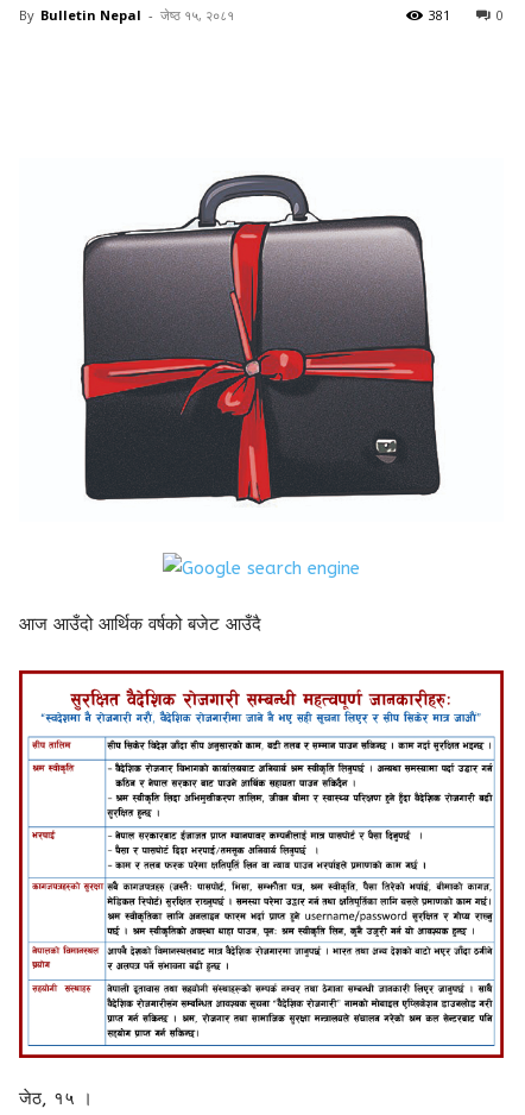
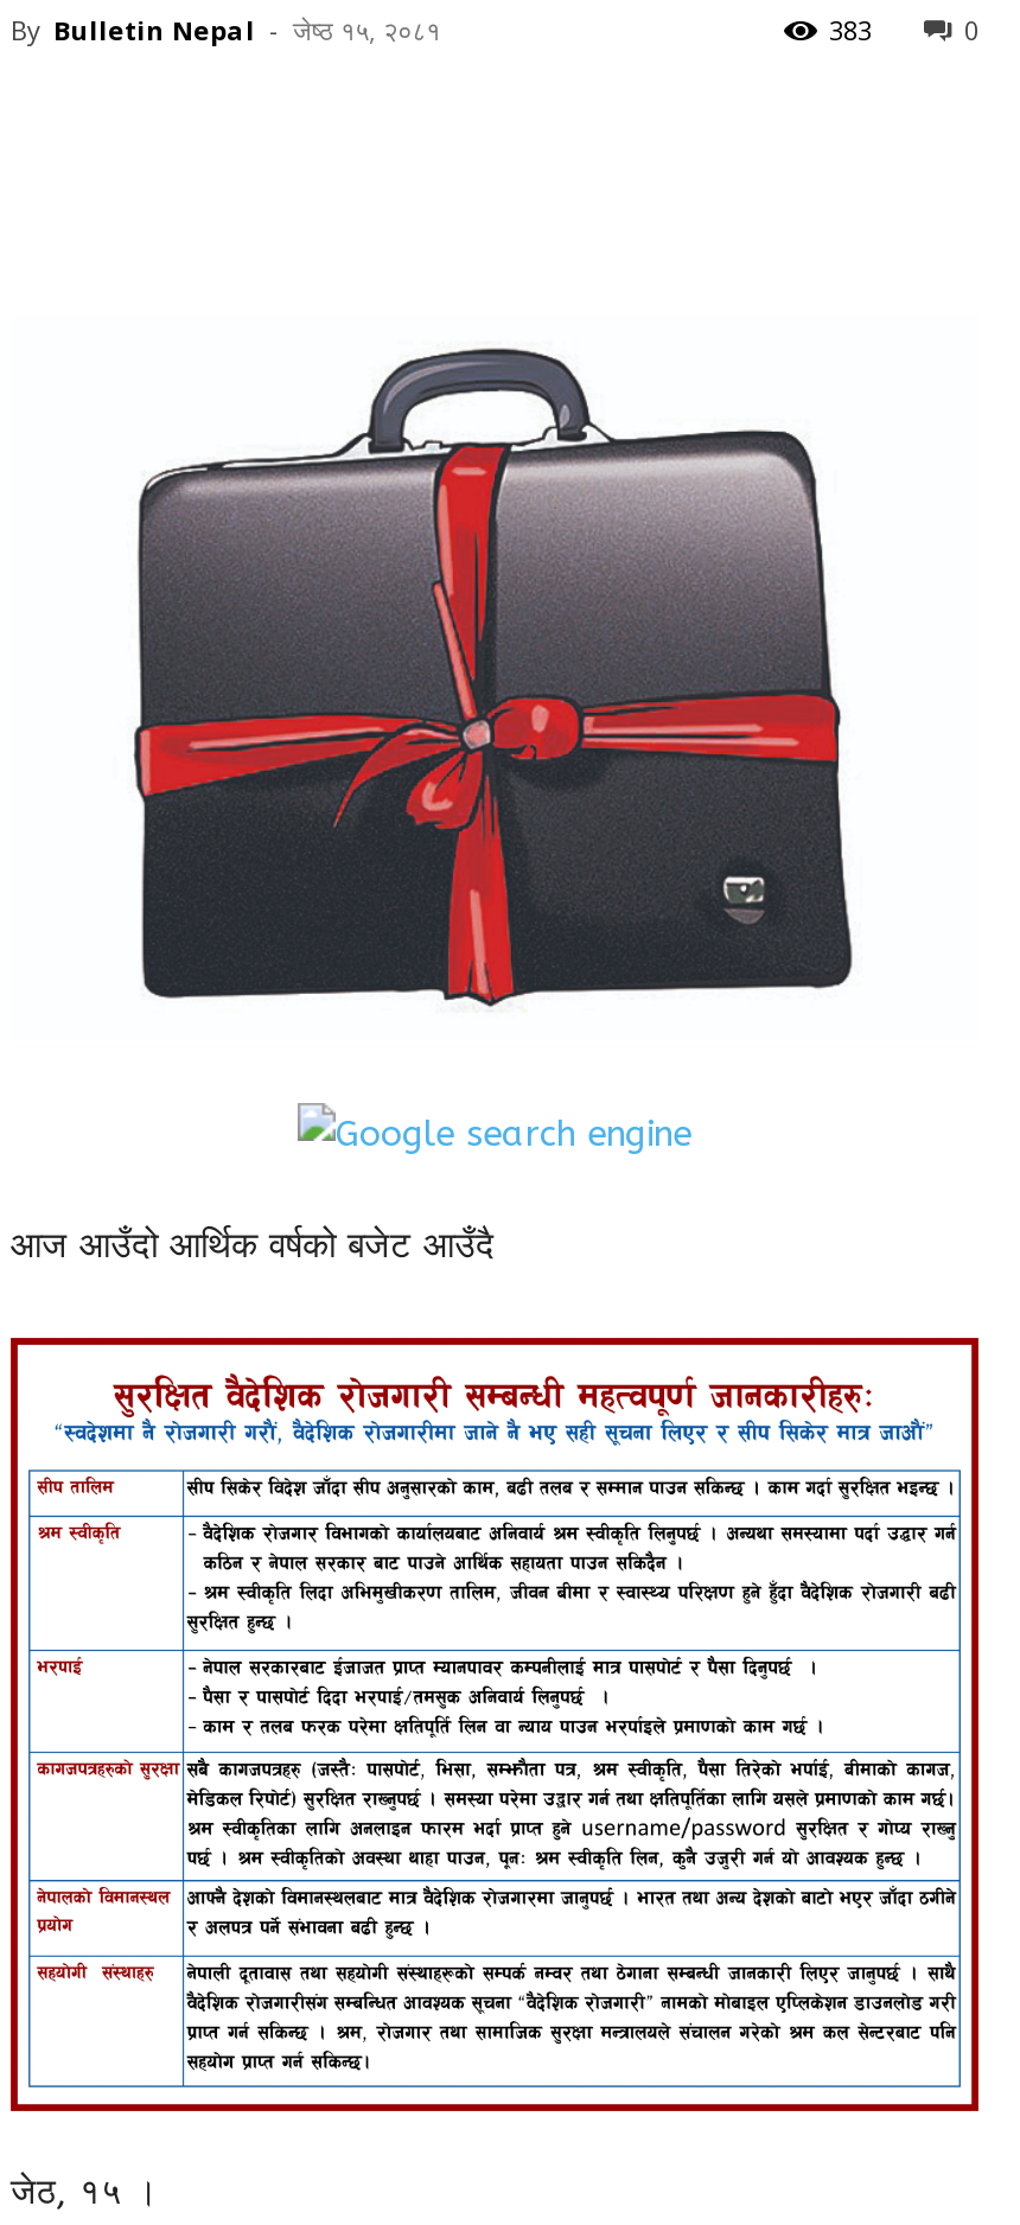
- 381
+ 383
